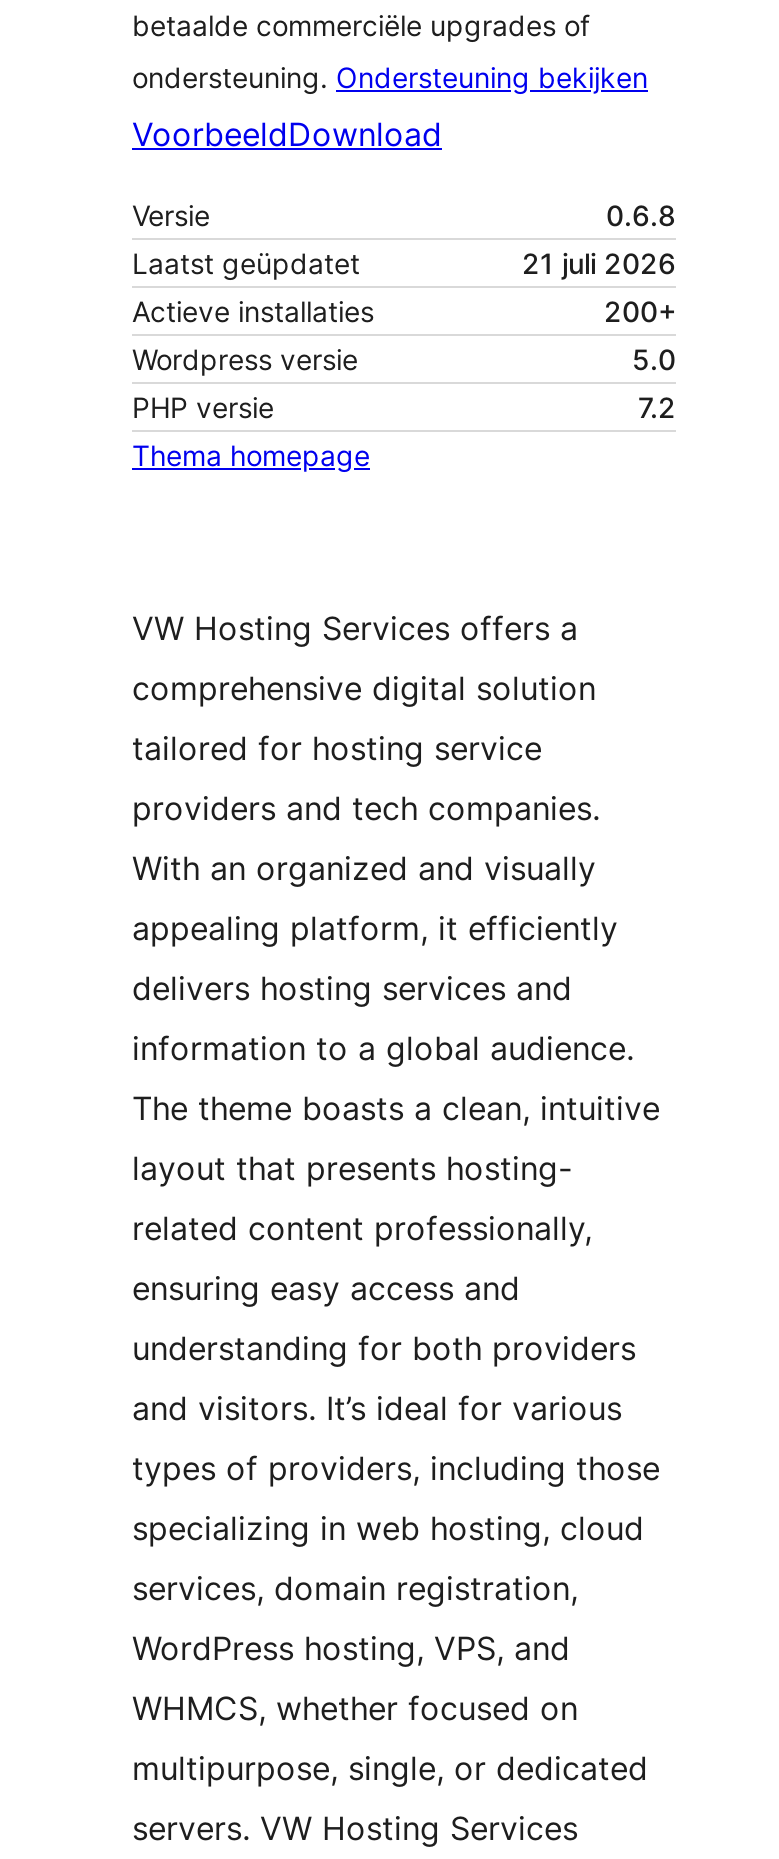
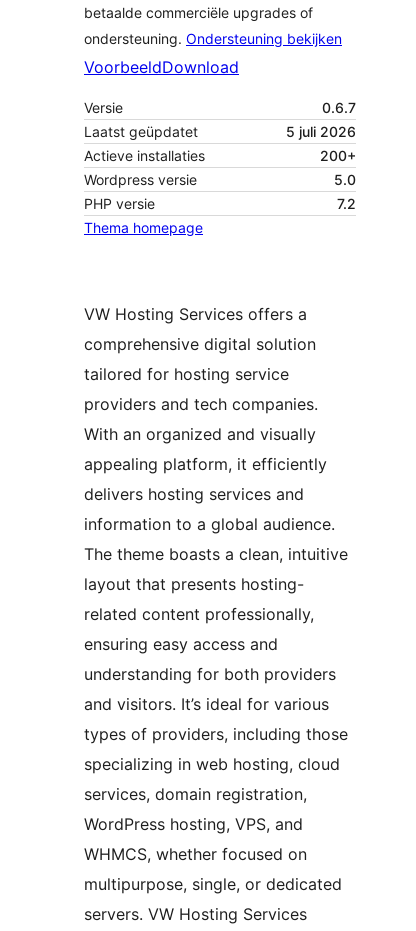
- 0.6.8
+ 0.6.7

- 21 juli 2026
+ 5 juli 2026
